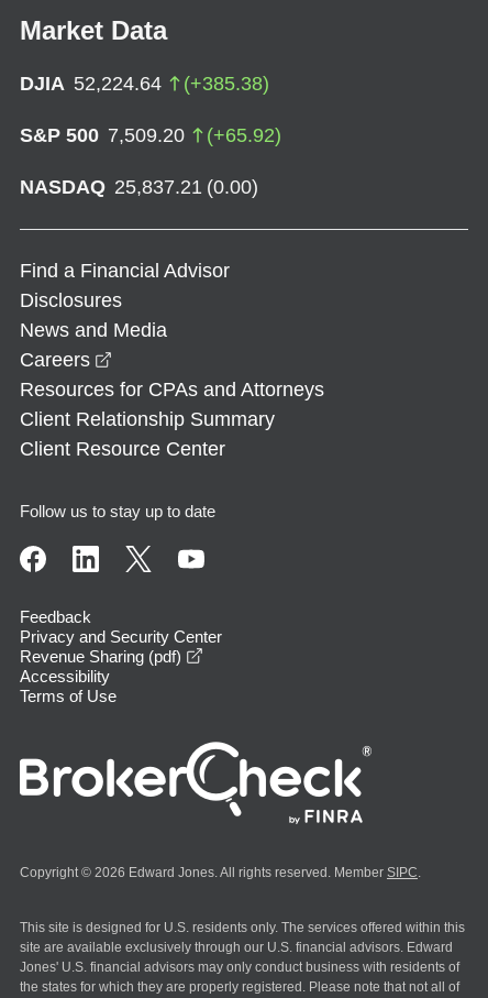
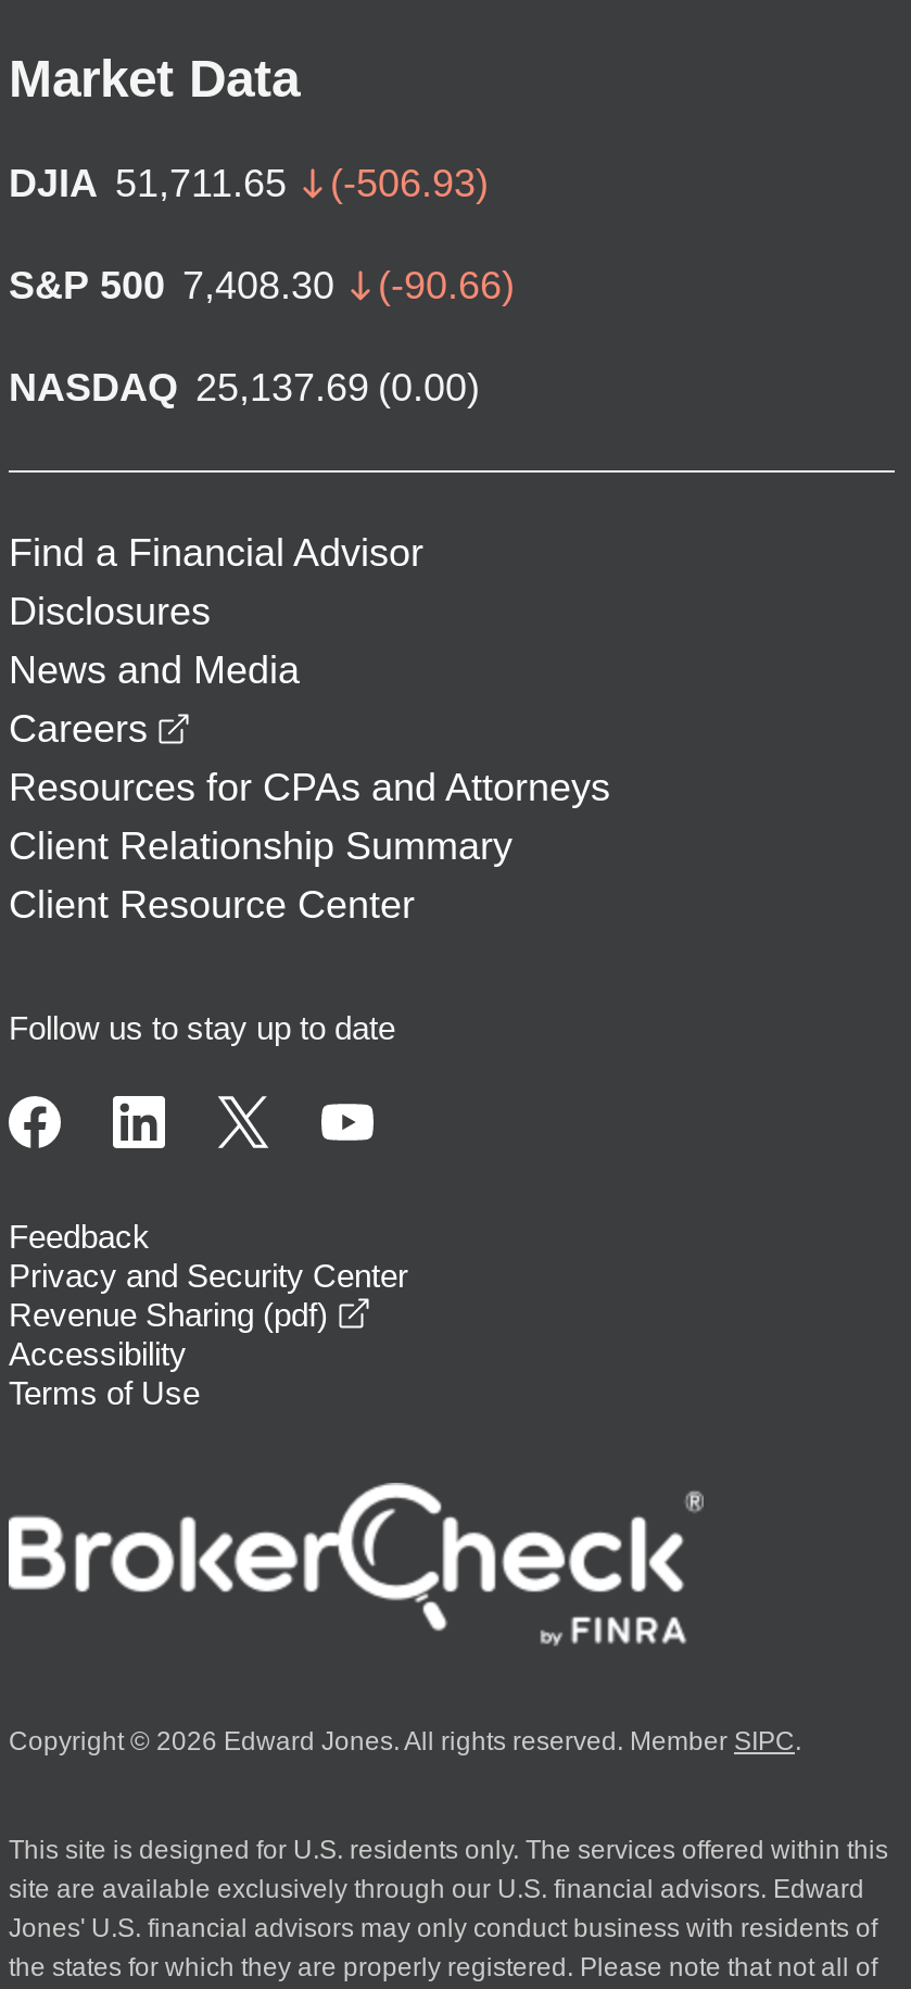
- DJIA 52,224.64
- (+385.38)
+ DJIA 51,711.65
+ (-506.93)

- S&P 500 7,509.20
- (+65.92)
+ S&P 500 7,408.30
+ (-90.66)

- NASDAQ 25,837.21 (0.00)
+ NASDAQ 25,137.69 (0.00)
